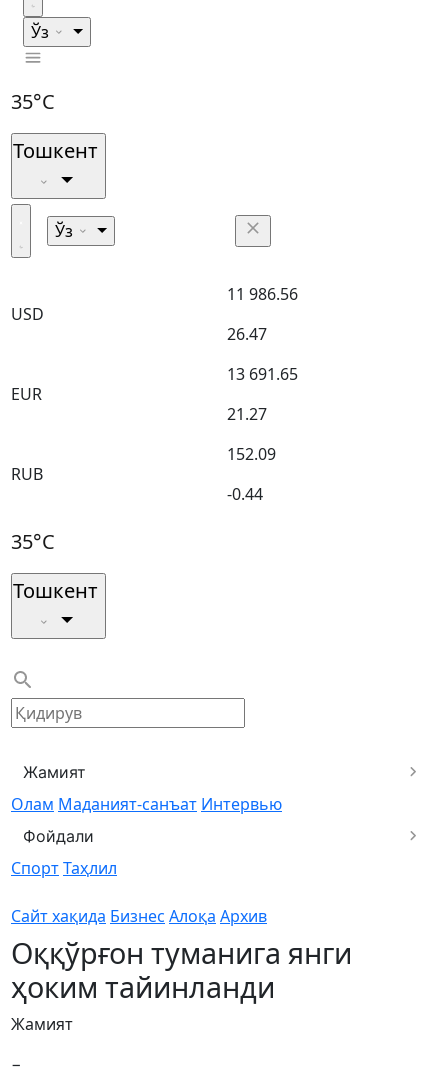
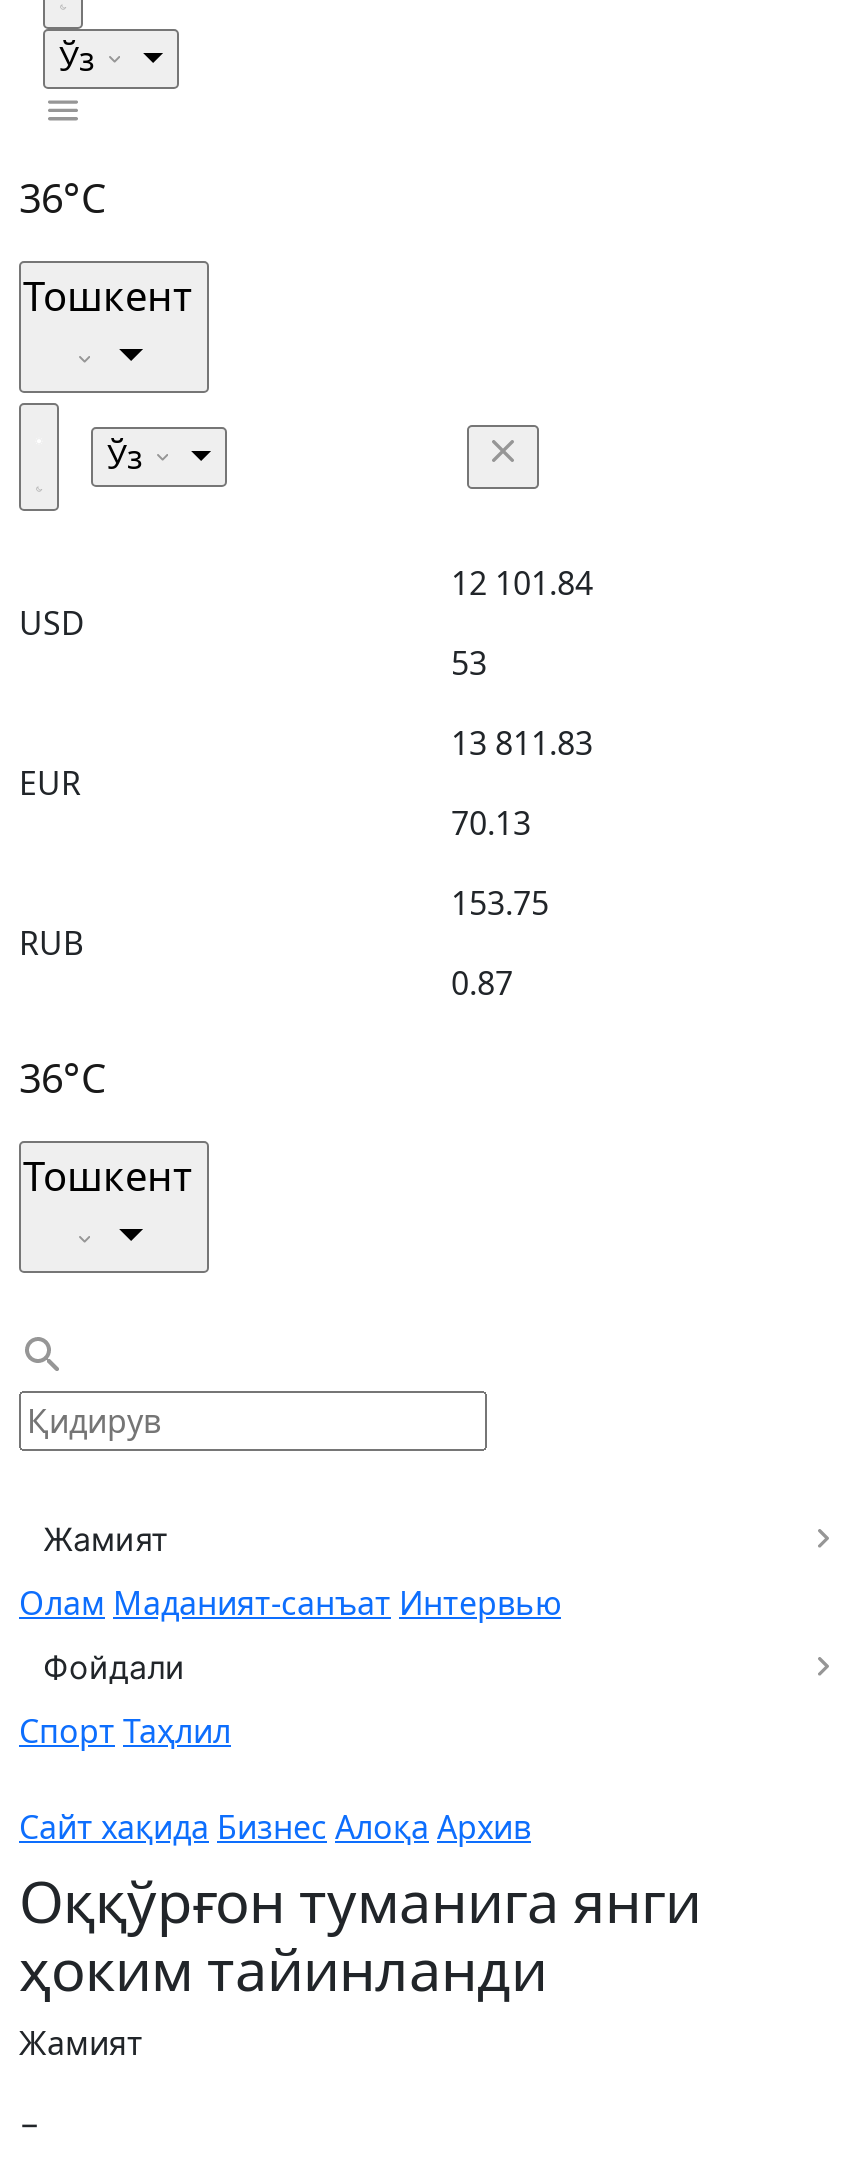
- 35°C
+ 36°C

- 11 986.56
+ 12 101.84

- 26.47
+ 53

- 13 691.65
+ 13 811.83

- 21.27
+ 70.13

- 152.09
+ 153.75

- -0.44
+ 0.87

- 35°C
+ 36°C
